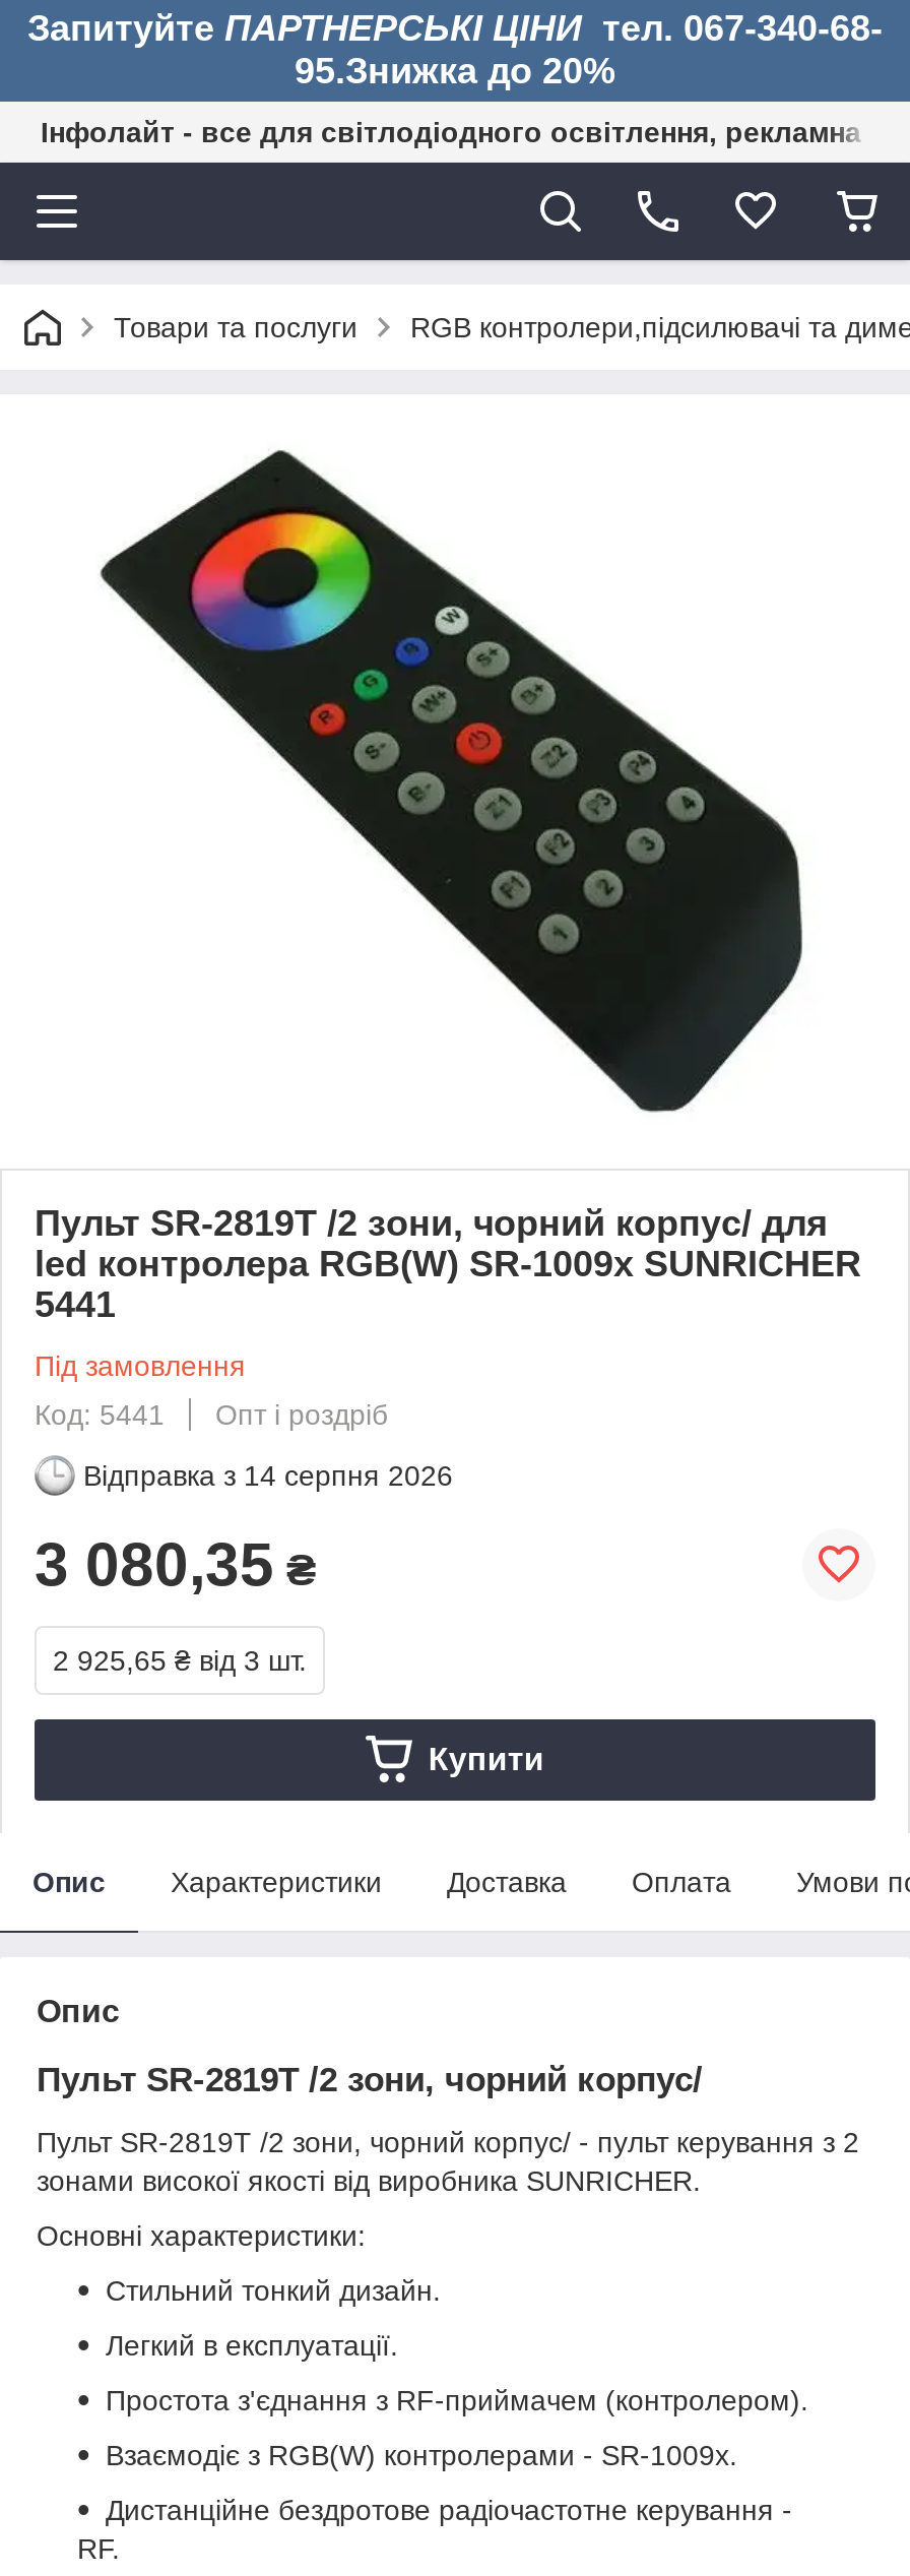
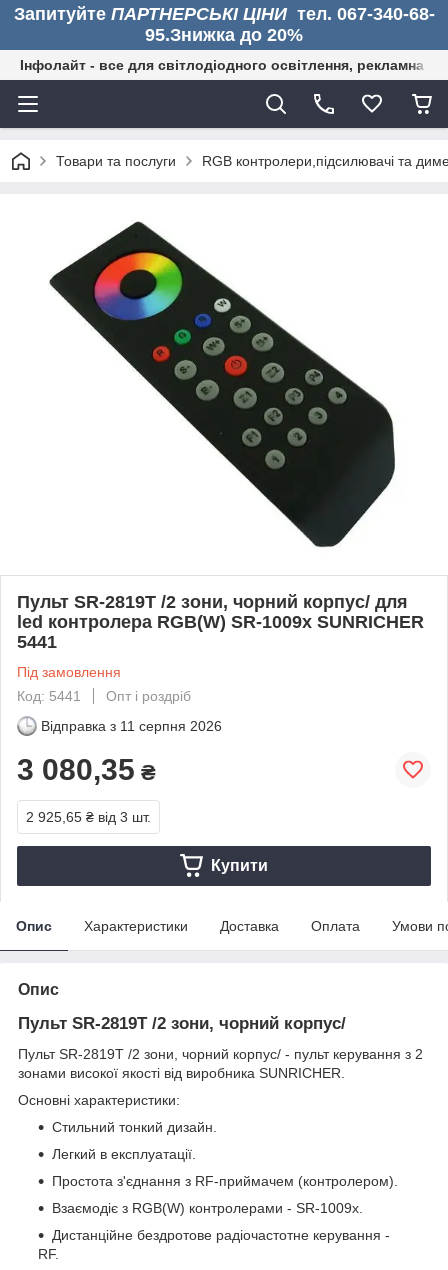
- Відправка з 14 серпня 2026
+ Відправка з 11 серпня 2026
